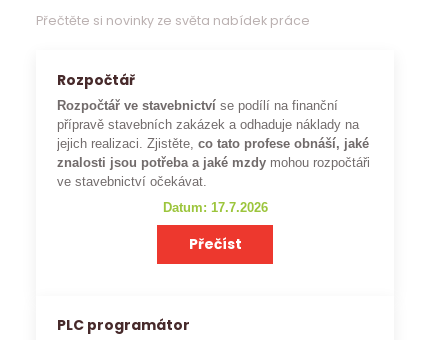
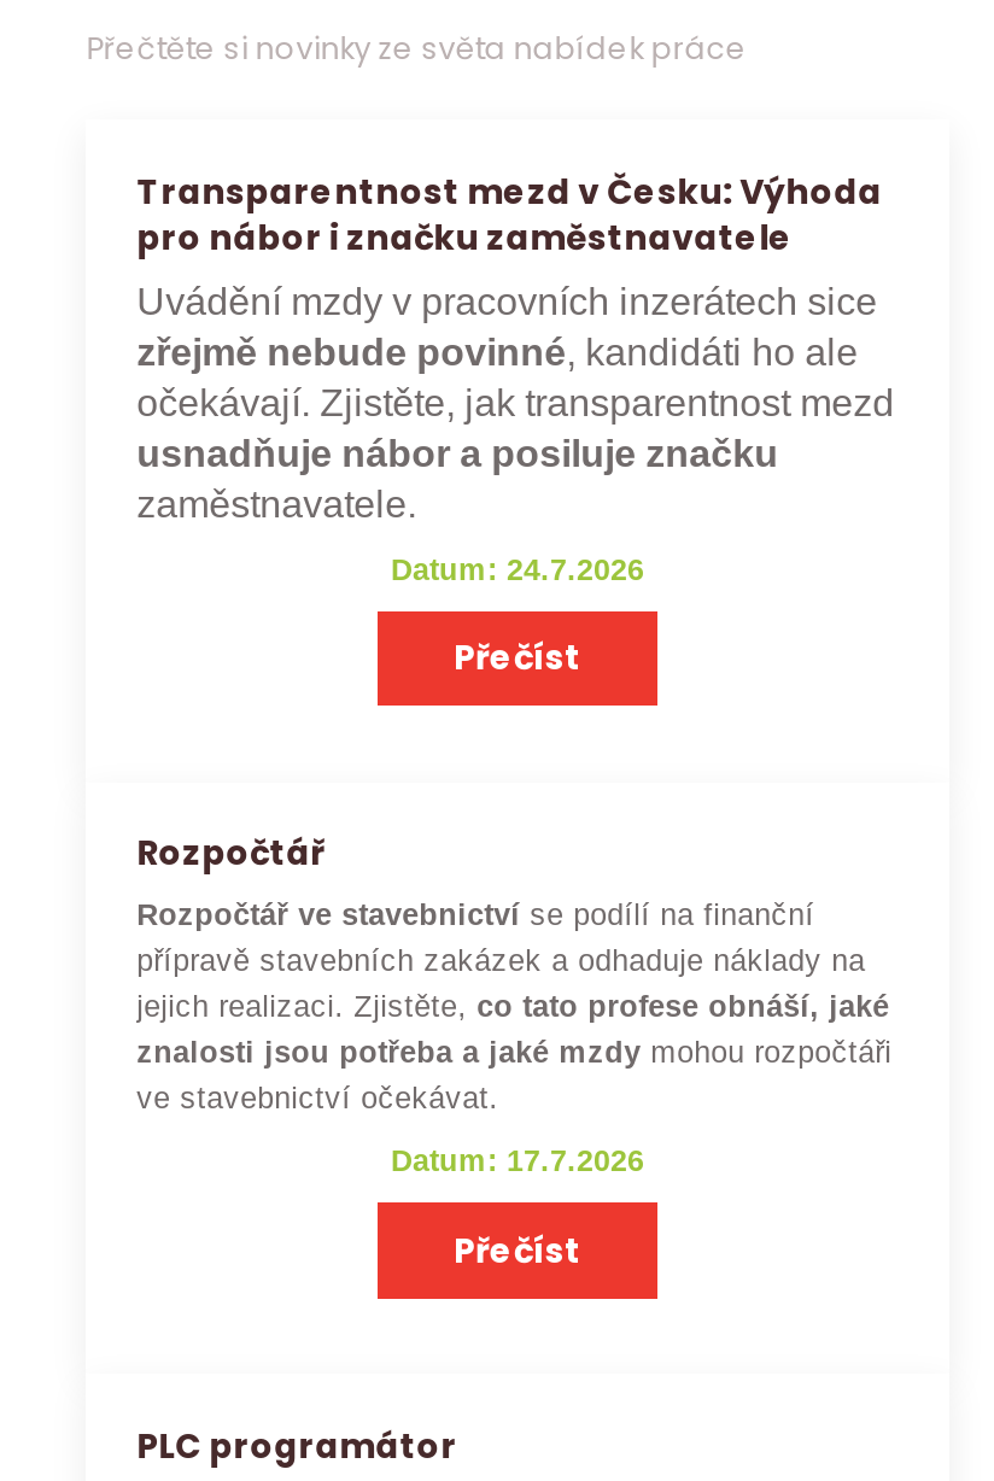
+ Transparentnost mezd v Česku: Výhoda
+ pro nábor i značku zaměstnavatele
+ Uvádění mzdy v pracovních inzerátech sice
+ zřejmě nebude povinné, kandidáti ho ale
+ očekávají. Zjistěte, jak transparentnost mezd
+ usnadňuje nábor a posiluje značku
+ zaměstnavatele.
+ Datum: 24.7.2026
+ Přečíst
